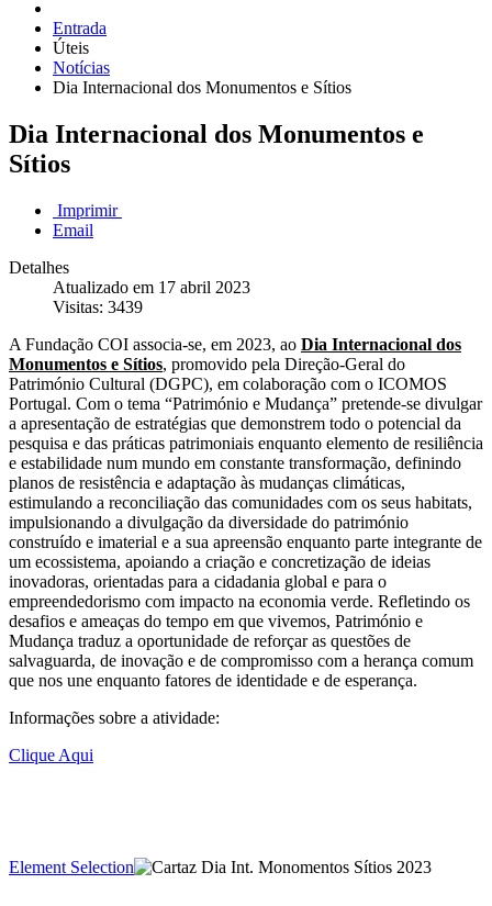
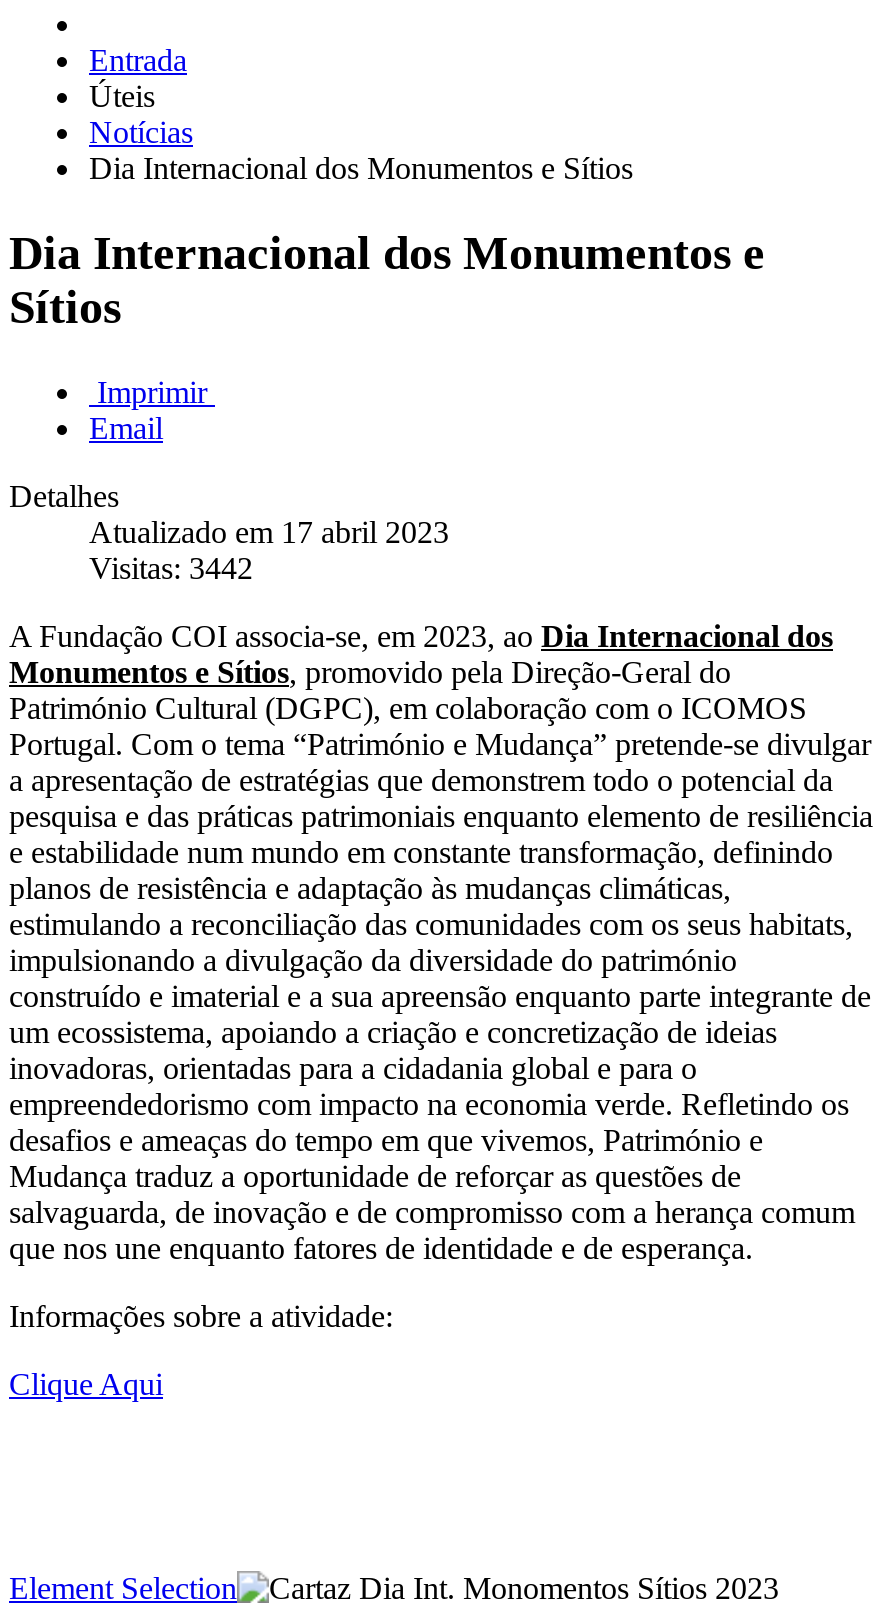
- Visitas: 3439
+ Visitas: 3442
